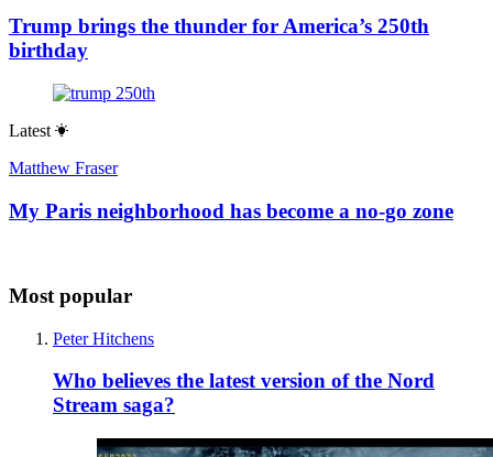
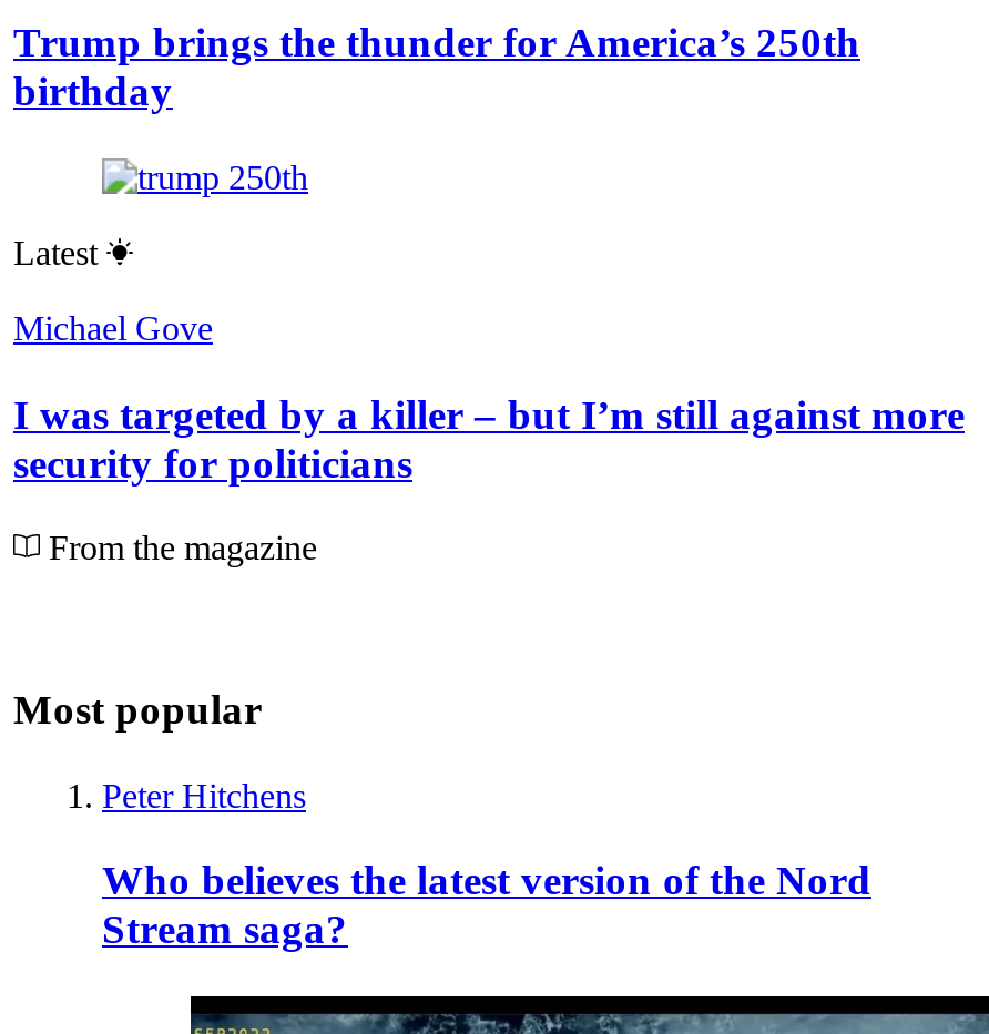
- Matthew Fraser
- My Paris neighborhood has become a no-go zone
+ Michael Gove
+ I was targeted by a killer – but I’m still against more
+ security for politicians
+ From the magazine
